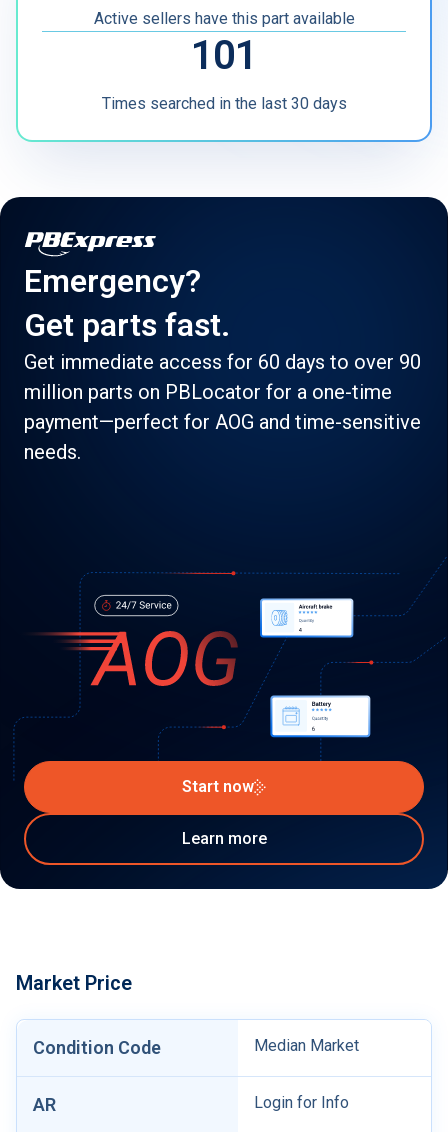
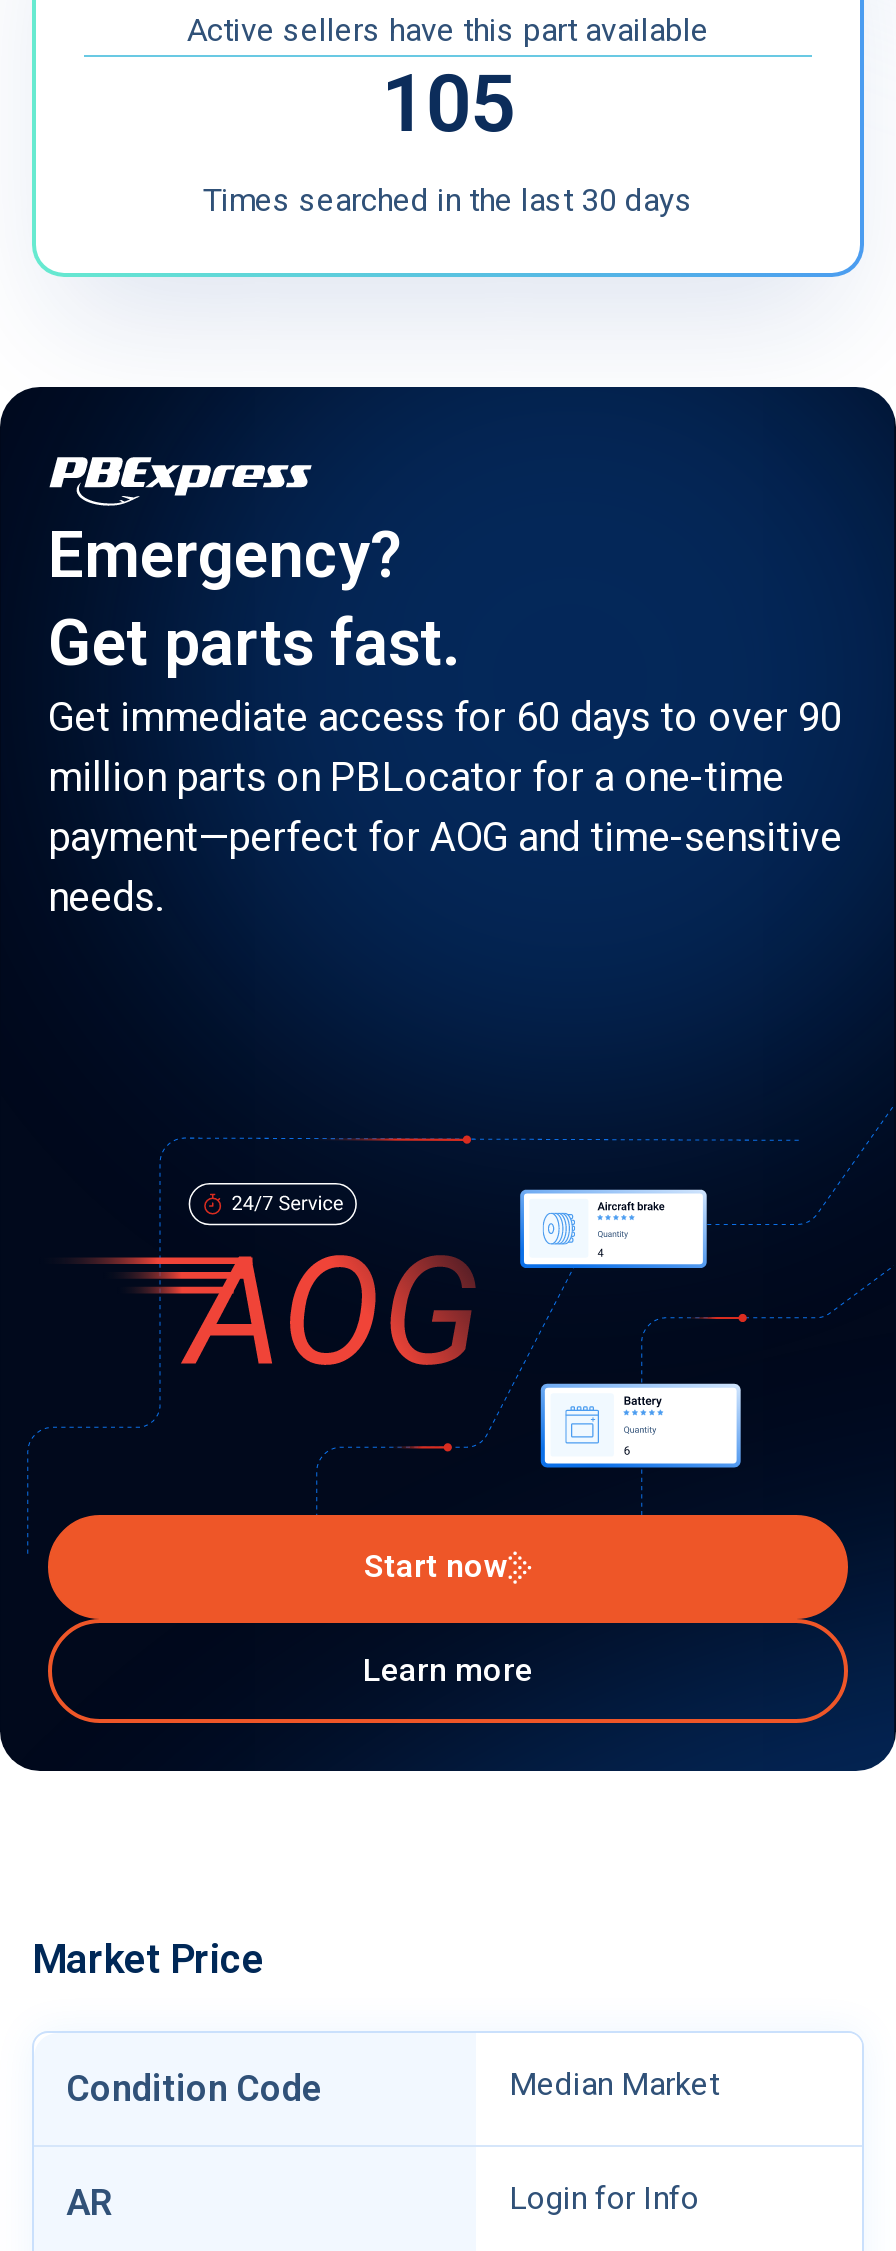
- 101
+ 105
